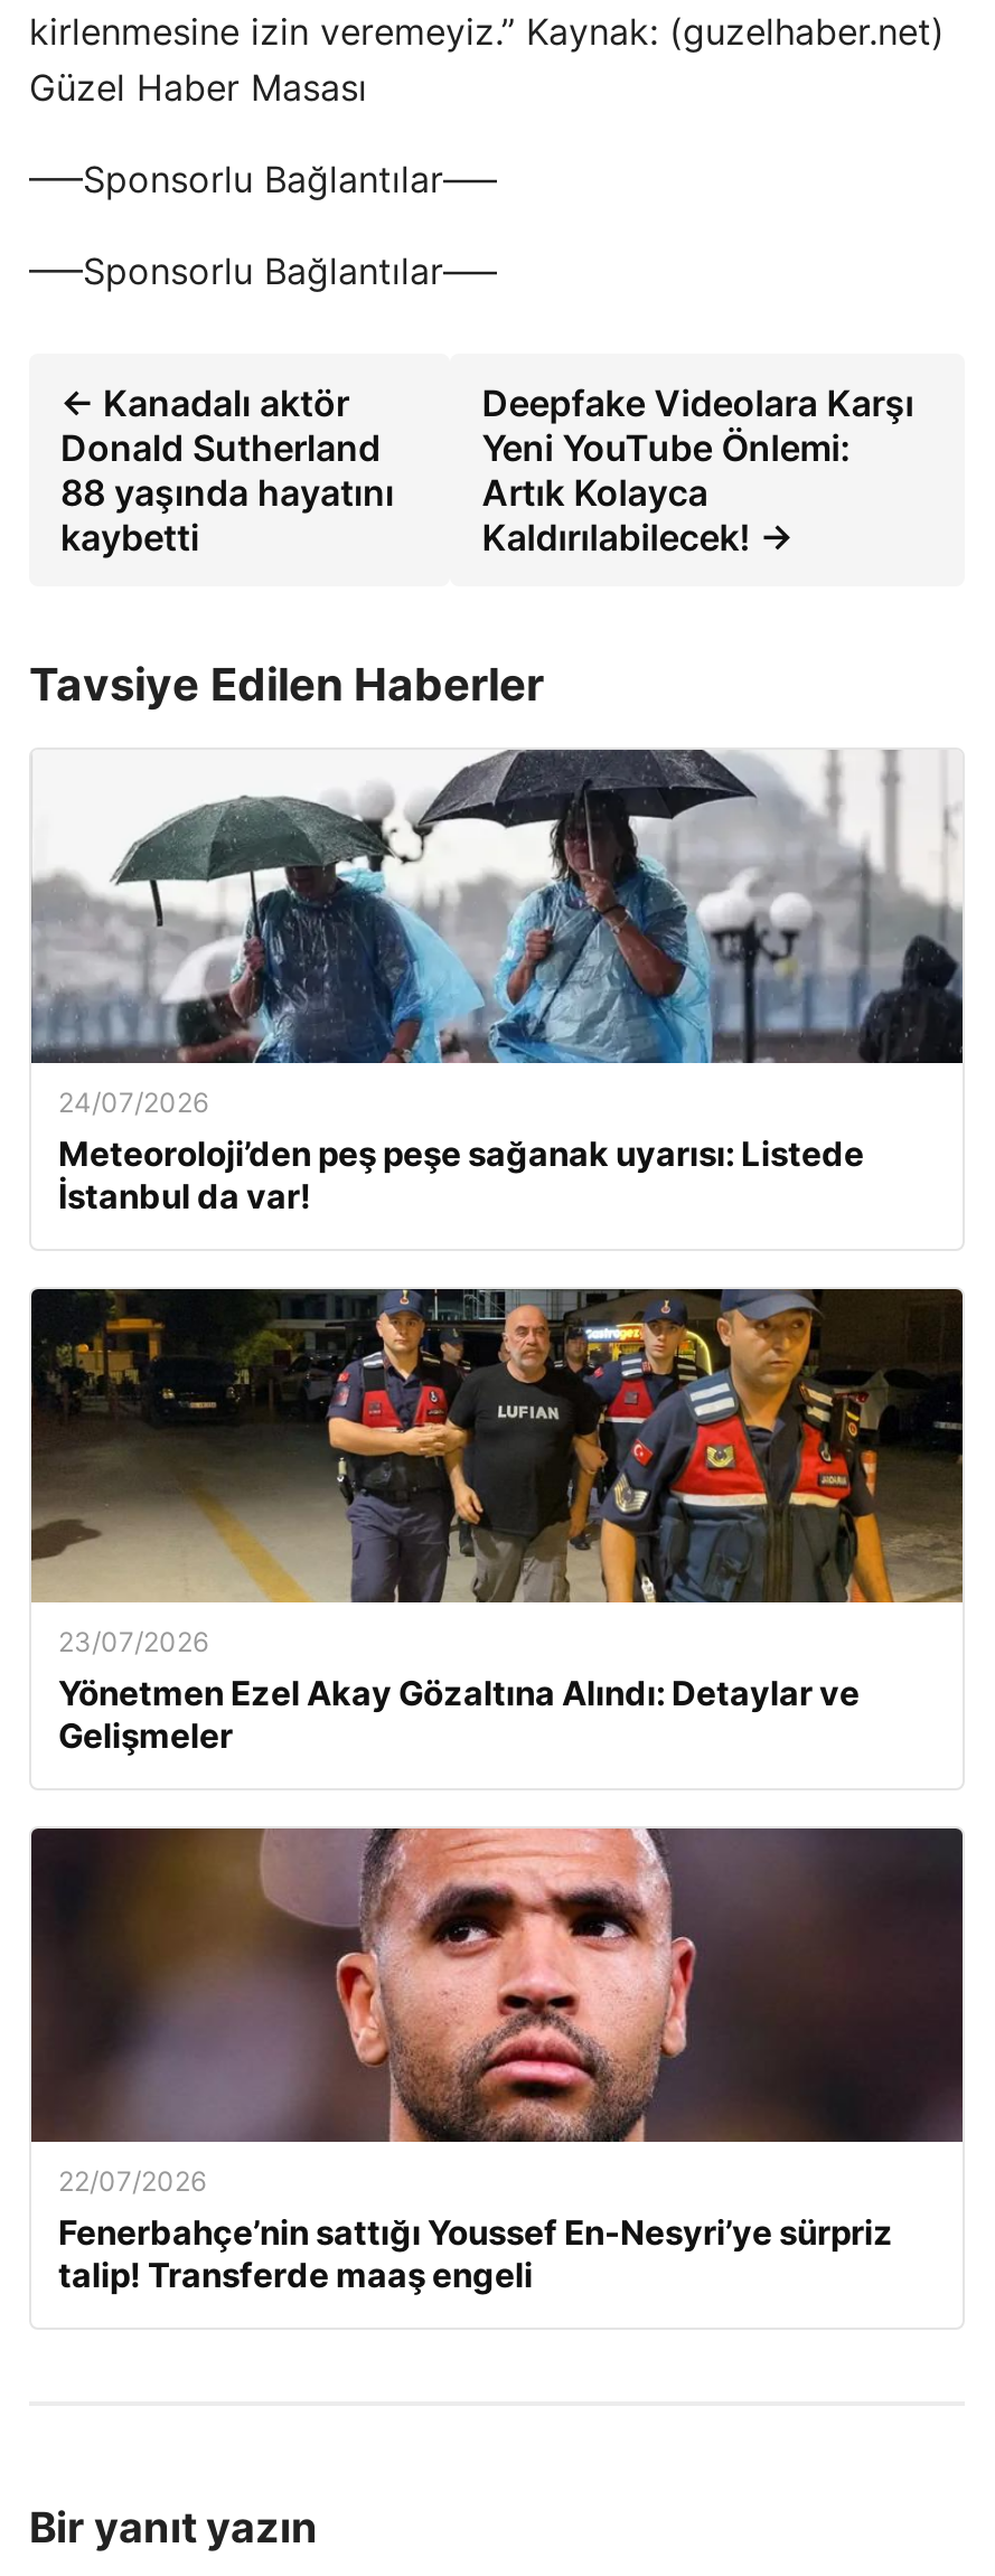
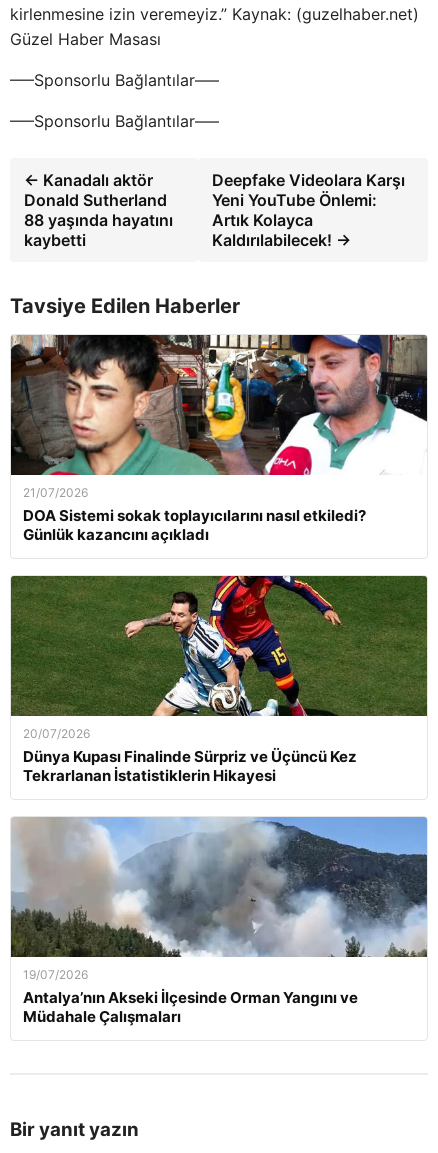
- [image]
- 24/07/2026
- Meteoroloji’den peş peşe sağanak uyarısı: Listede
- İstanbul da var!
+ [image]
+ 21/07/2026
+ DOA Sistemi sokak toplayıcılarını nasıl etkiledi?
+ Günlük kazancını açıkladı

- [image]
- 23/07/2026
- Yönetmen Ezel Akay Gözaltına Alındı: Detaylar ve
- Gelişmeler
+ [image]
+ 20/07/2026
+ Dünya Kupası Finalinde Sürpriz ve Üçüncü Kez
+ Tekrarlanan İstatistiklerin Hikayesi

- [image]
- 22/07/2026
- Fenerbahçe’nin sattığı Youssef En-Nesyri’ye sürpriz
- talip! Transferde maaş engeli
+ [image]
+ 19/07/2026
+ Antalya’nın Akseki İlçesinde Orman Yangını ve
+ Müdahale Çalışmaları
